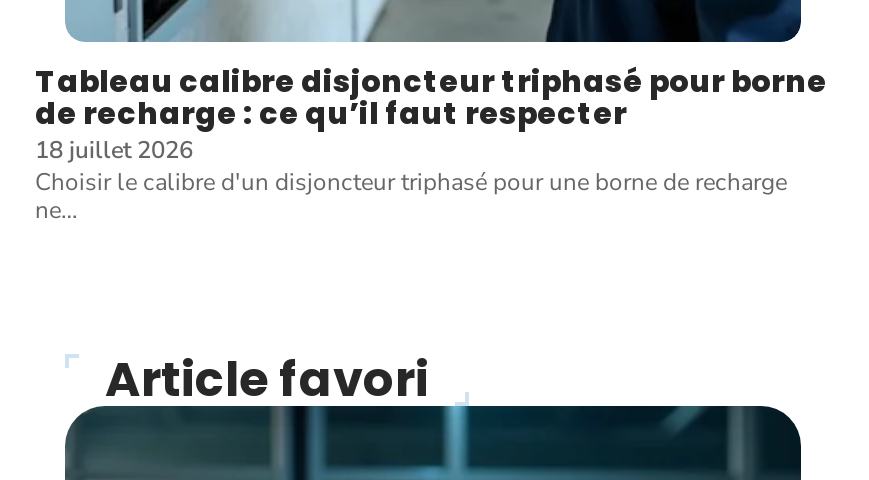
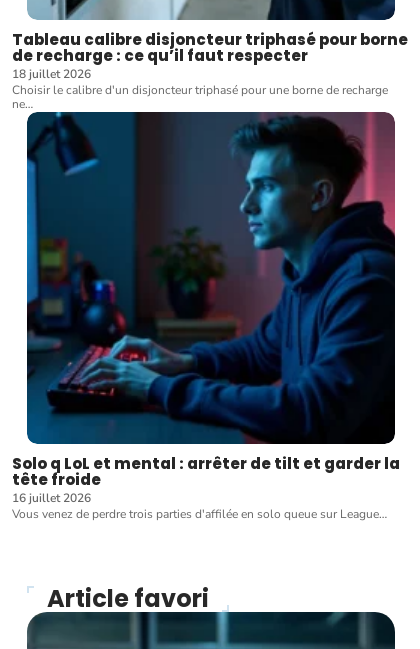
+ [image]
+ Solo q LoL et mental : arrêter de tilt et garder la
+ tête froide
+ 16 juillet 2026
+ Vous venez de perdre trois parties d'affilée en solo queue sur League…
